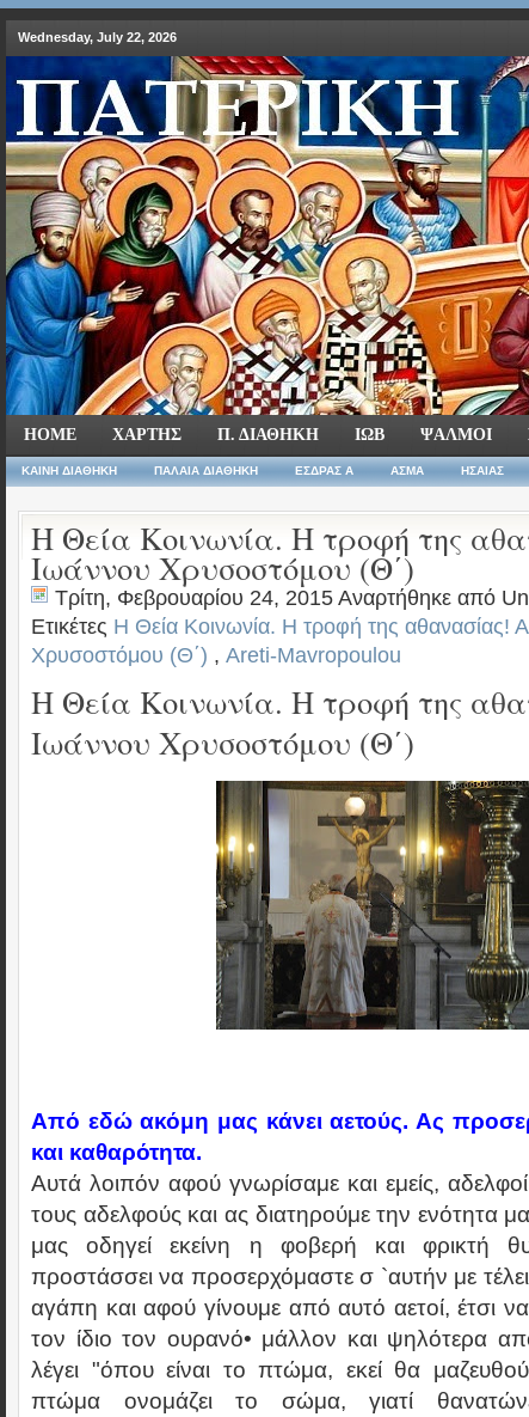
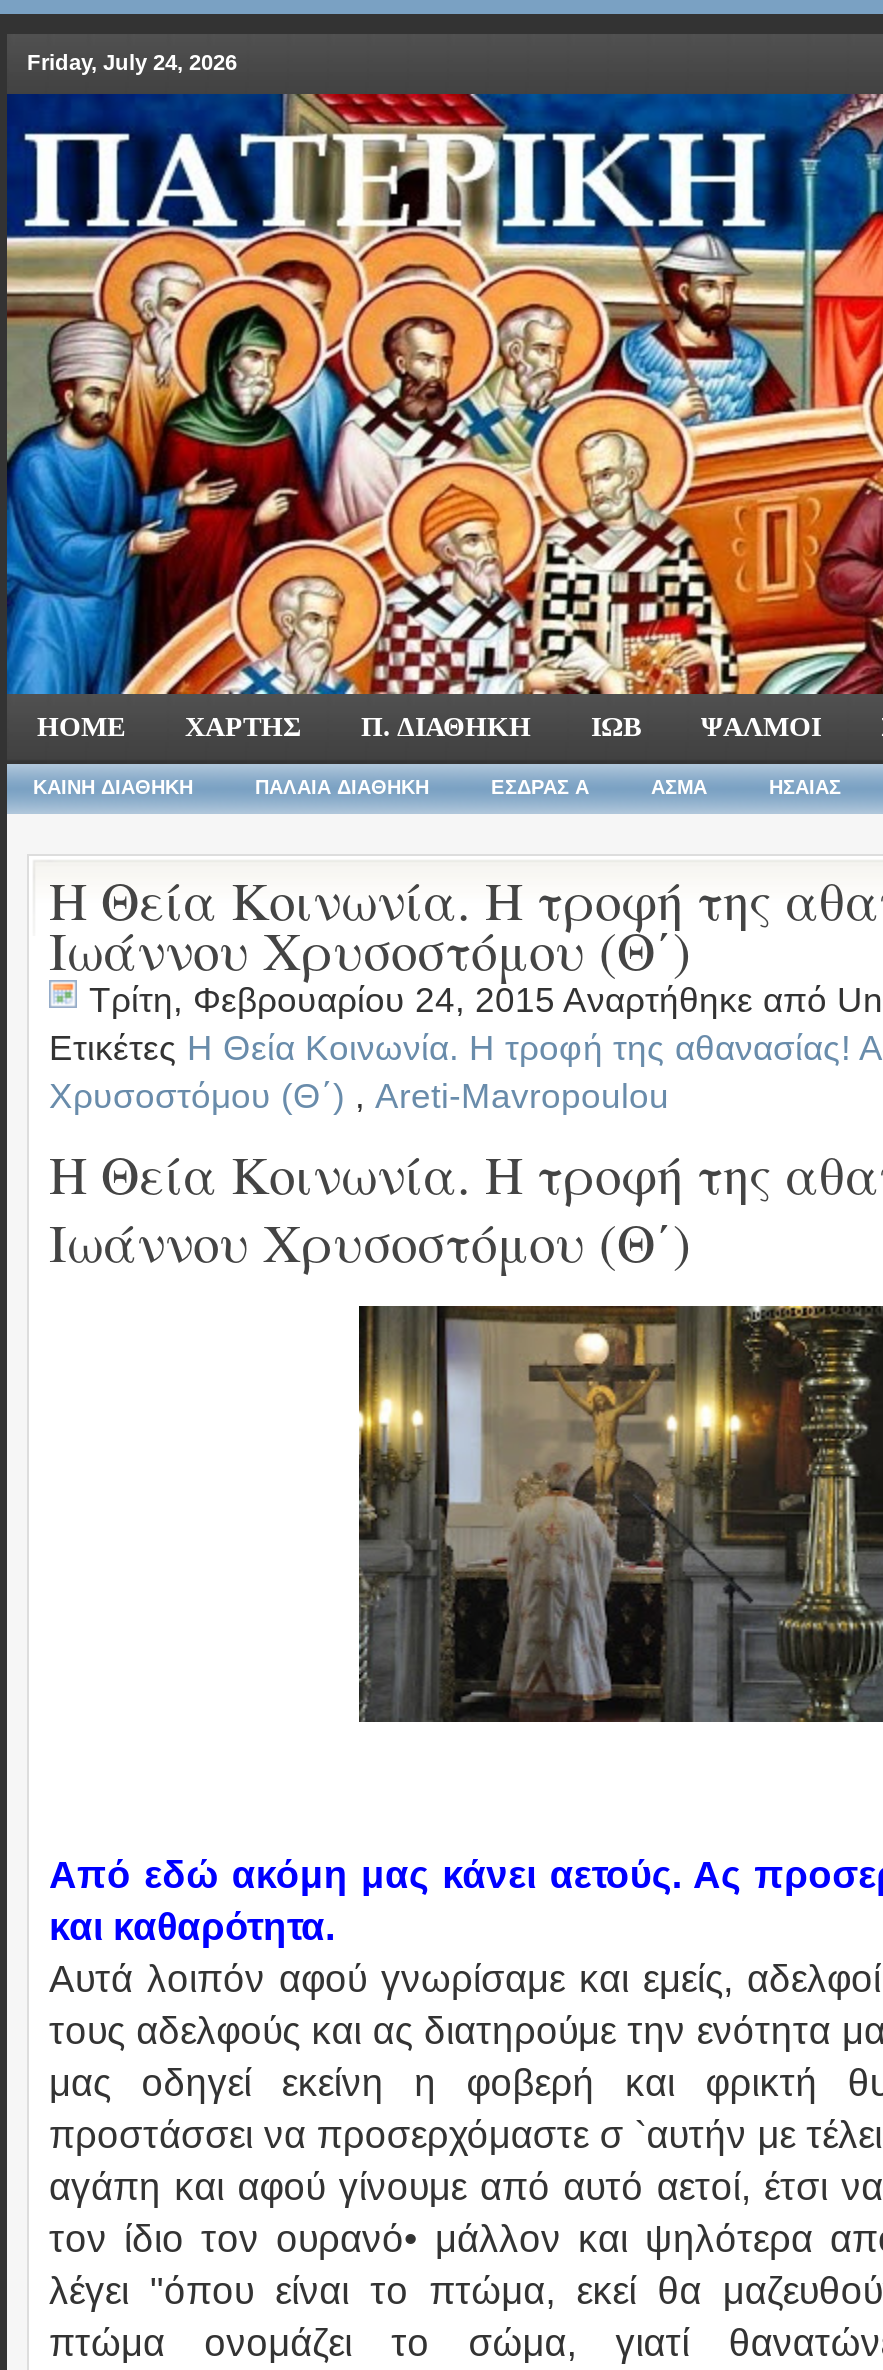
- Wednesday, July 22, 2026
+ Friday, July 24, 2026
